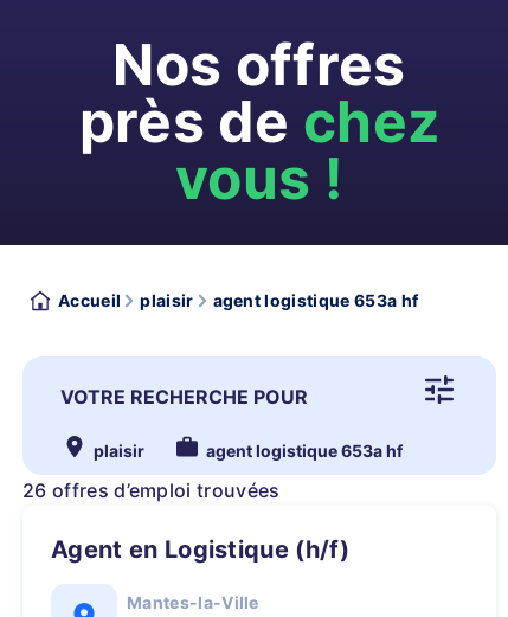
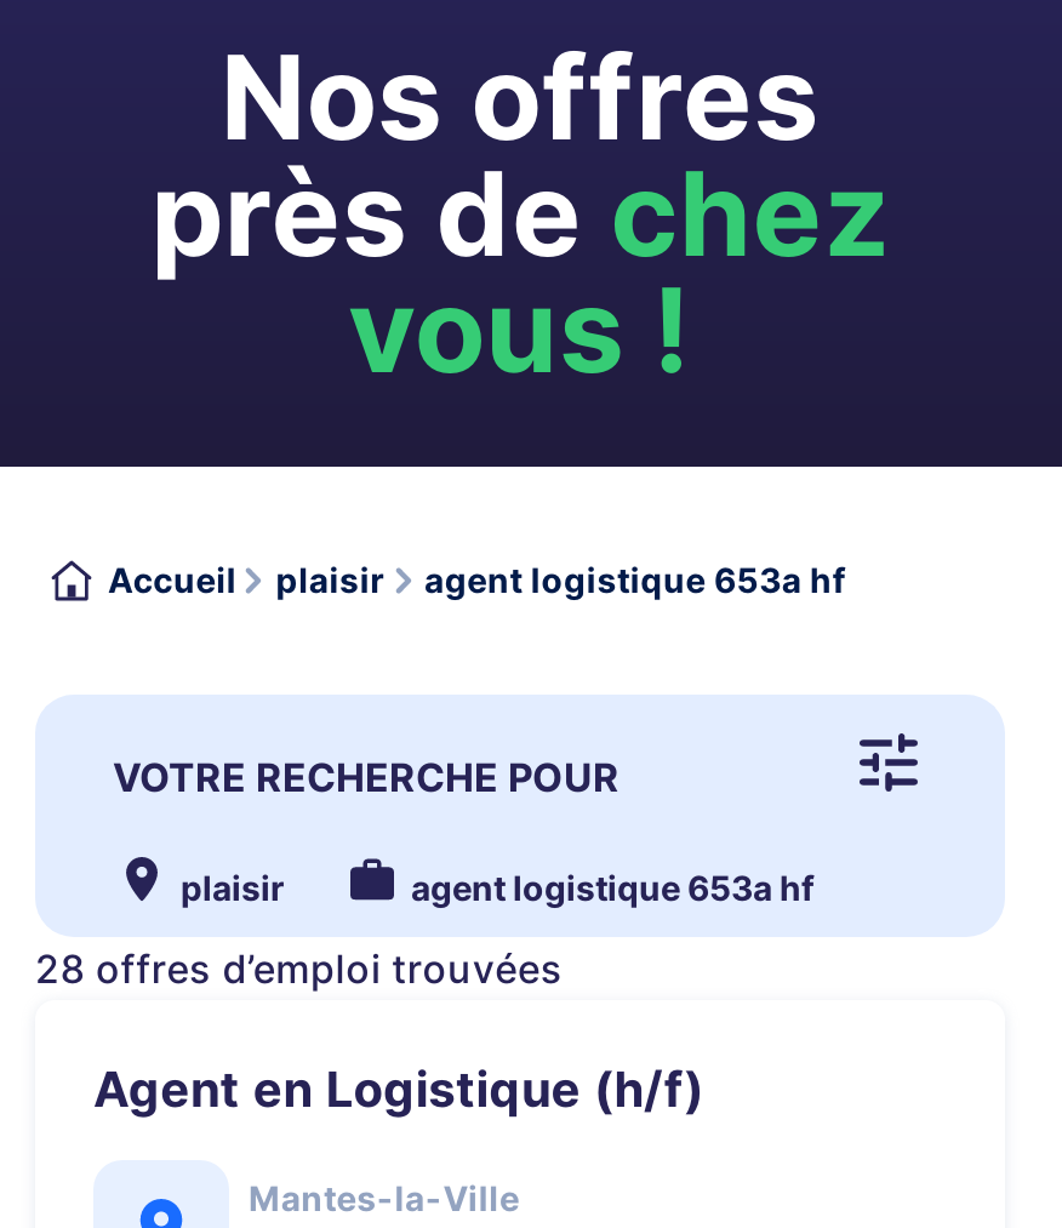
- 26 offres d’emploi trouvées
+ 28 offres d’emploi trouvées
